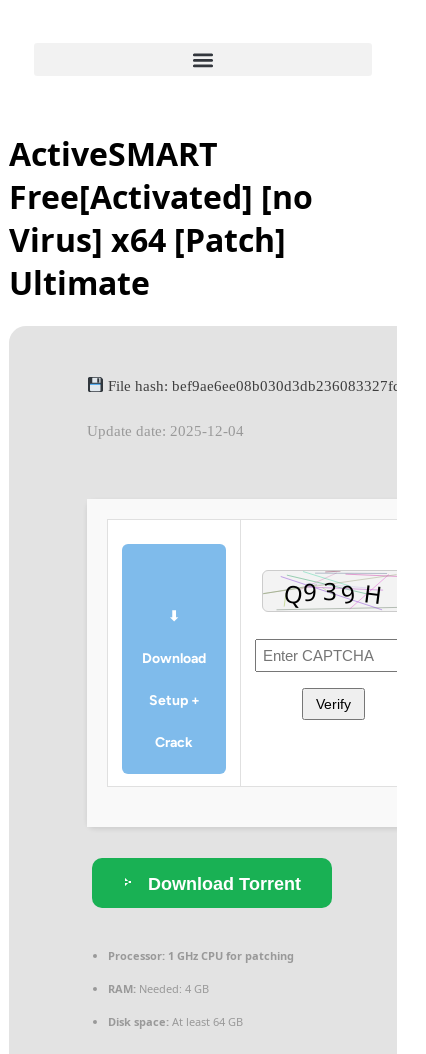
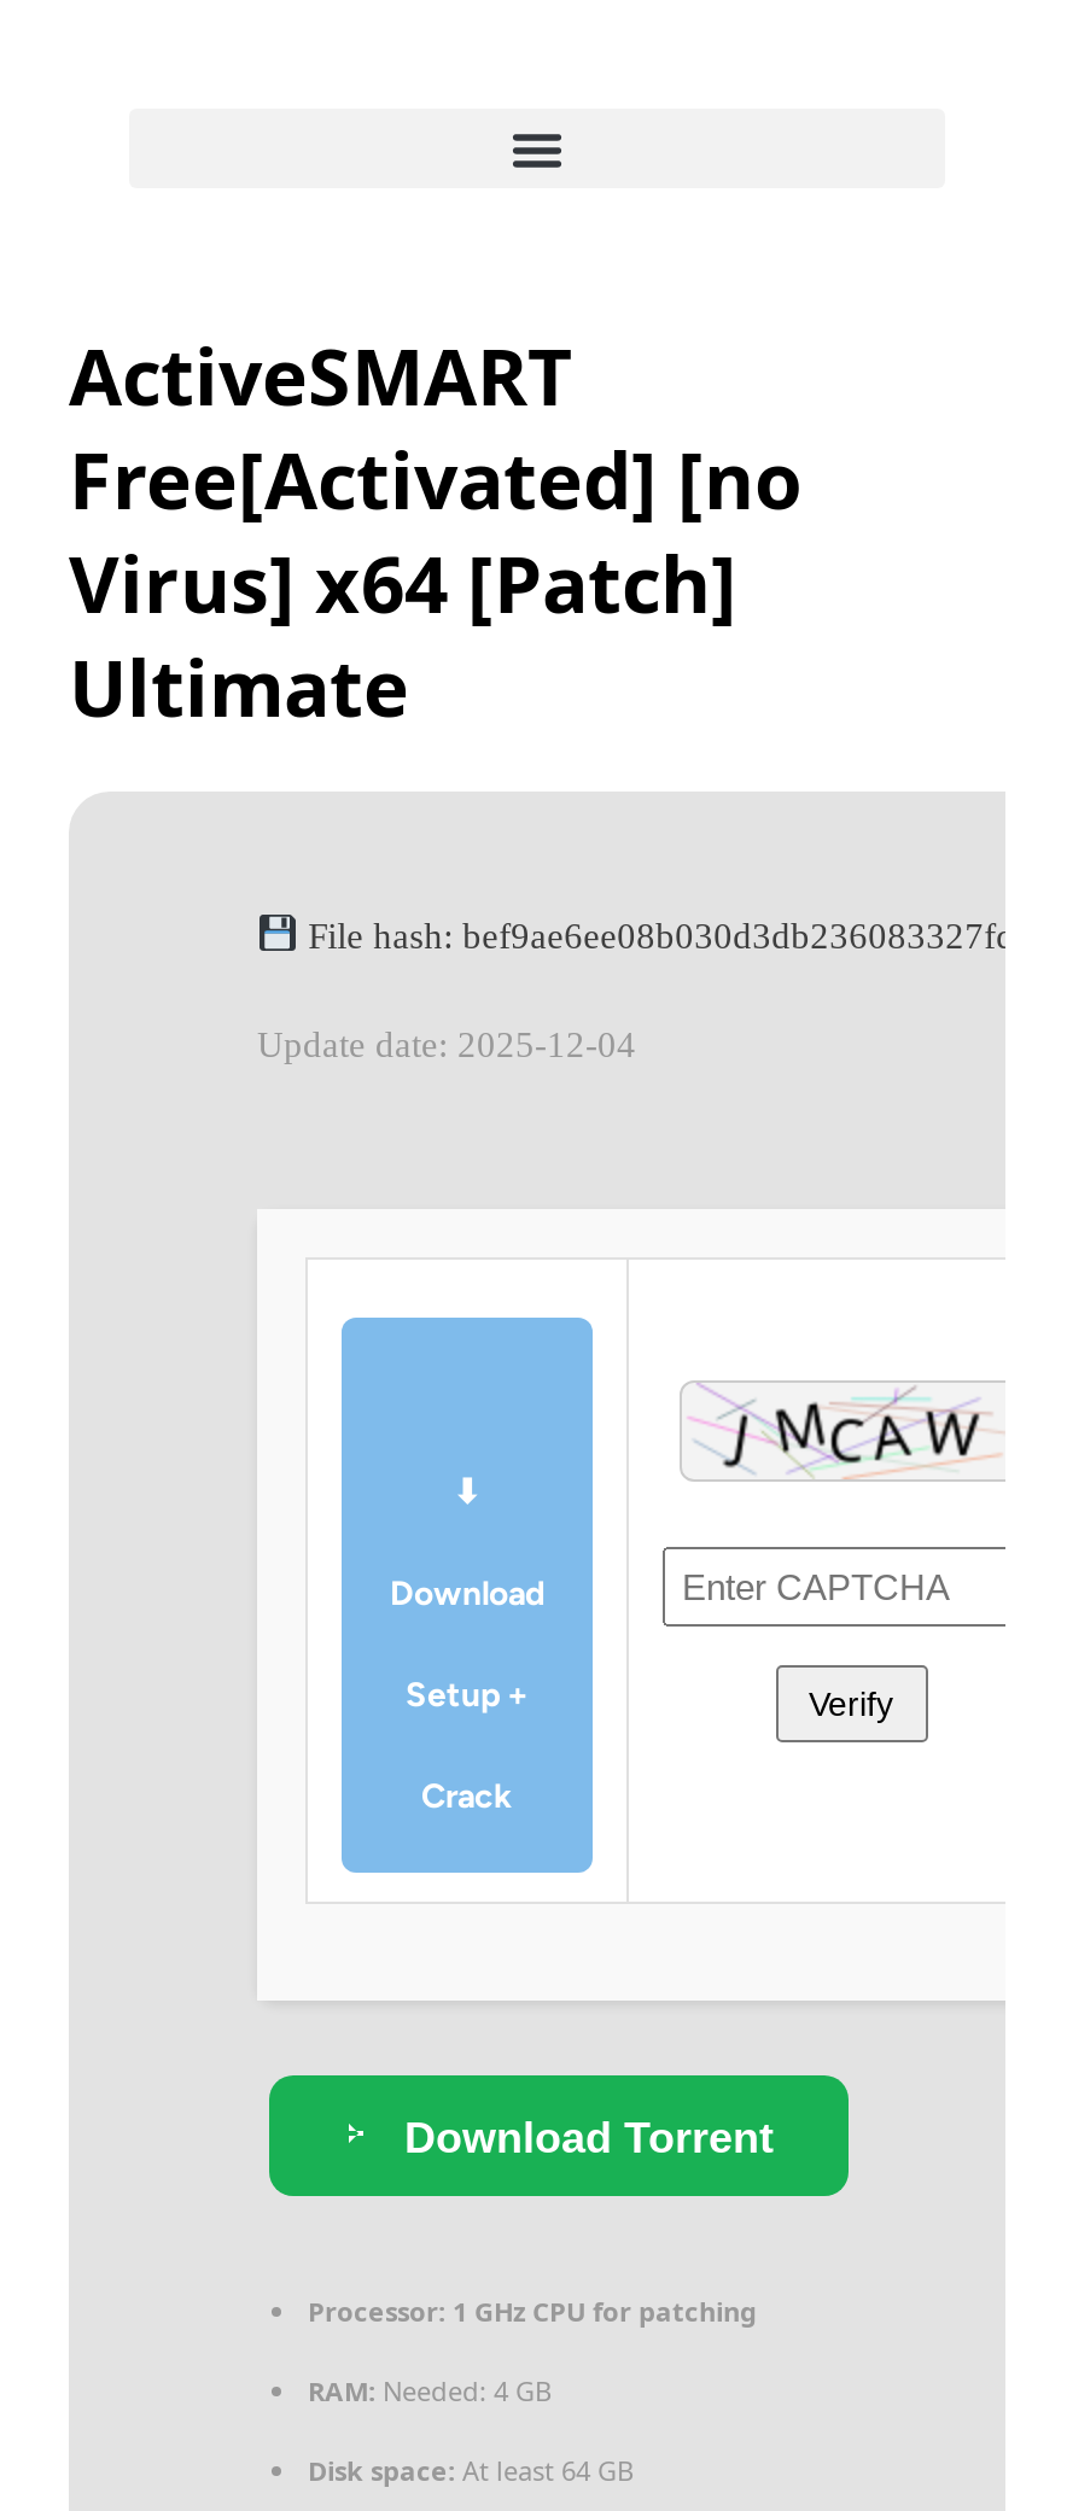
- [image]
+ [image]
